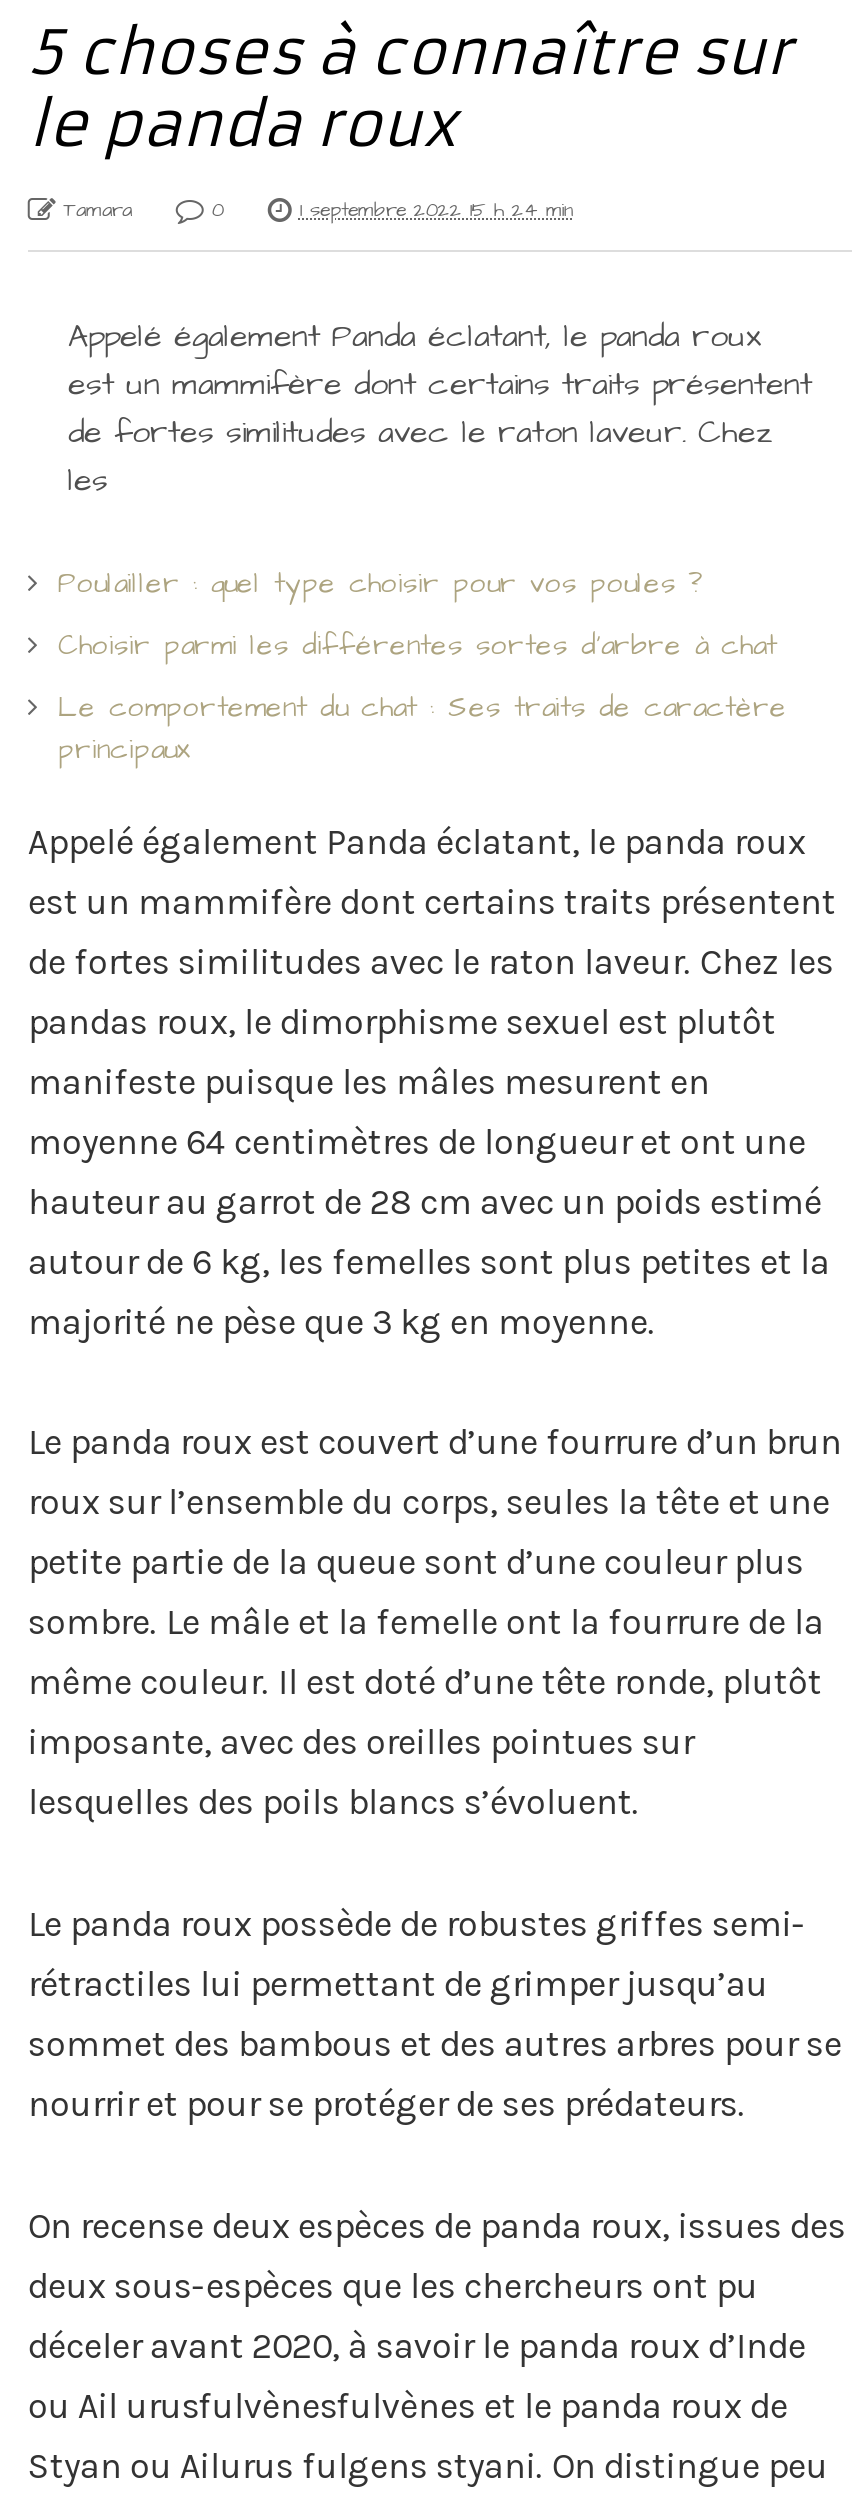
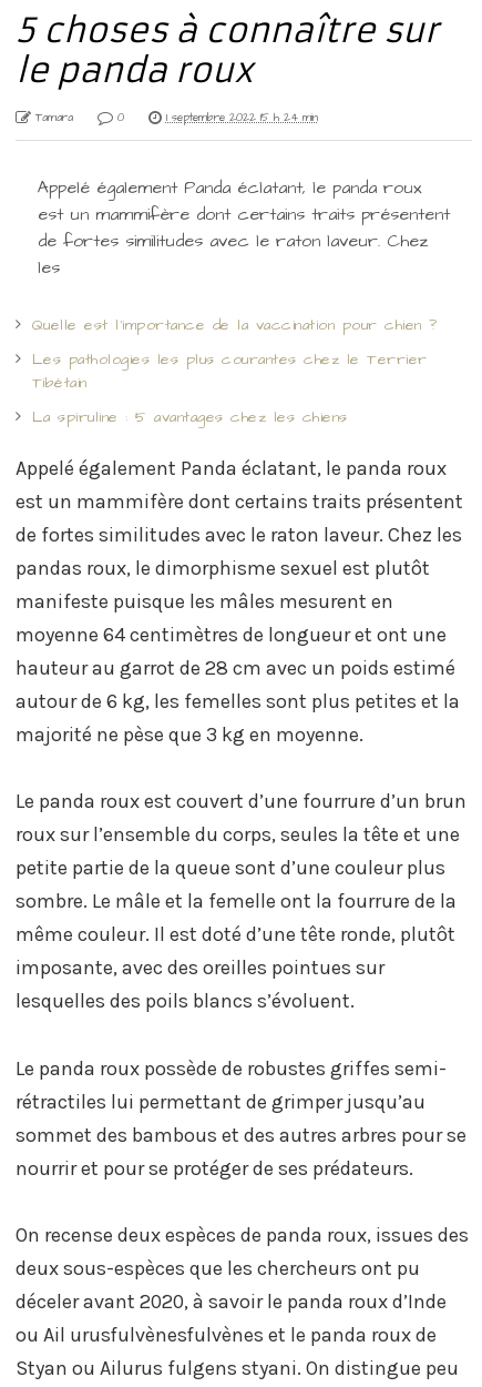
- Poulailler : quel type choisir pour vos poules ?
+ Quelle est l’importance de la vaccination pour chien ?

- Choisir parmi les différentes sortes d’arbre à chat
+ Les pathologies les plus courantes chez le Terrier
+ Tibétain

- Le comportement du chat : Ses traits de caractère
- principaux
+ La spiruline : 5 avantages chez les chiens
